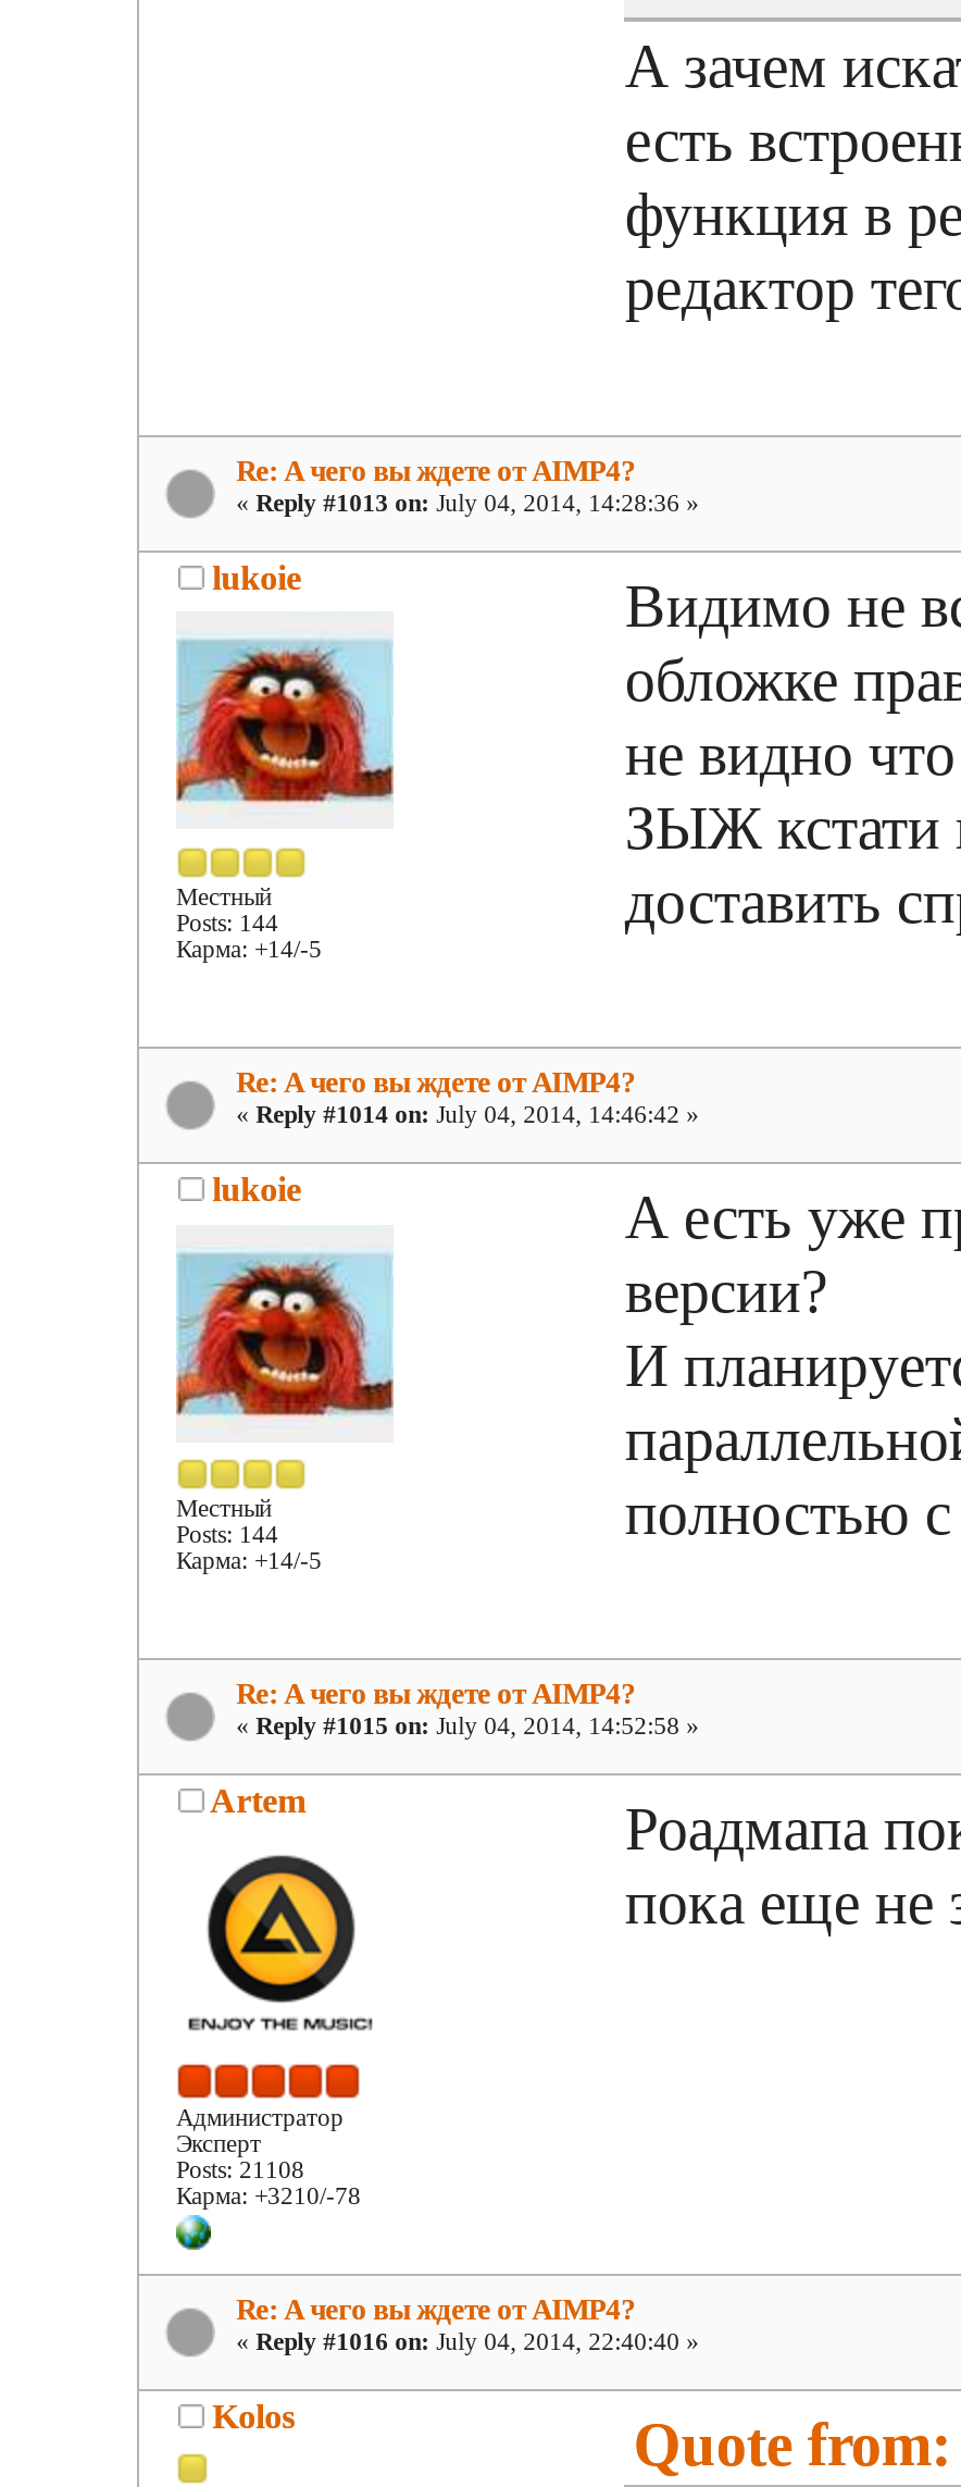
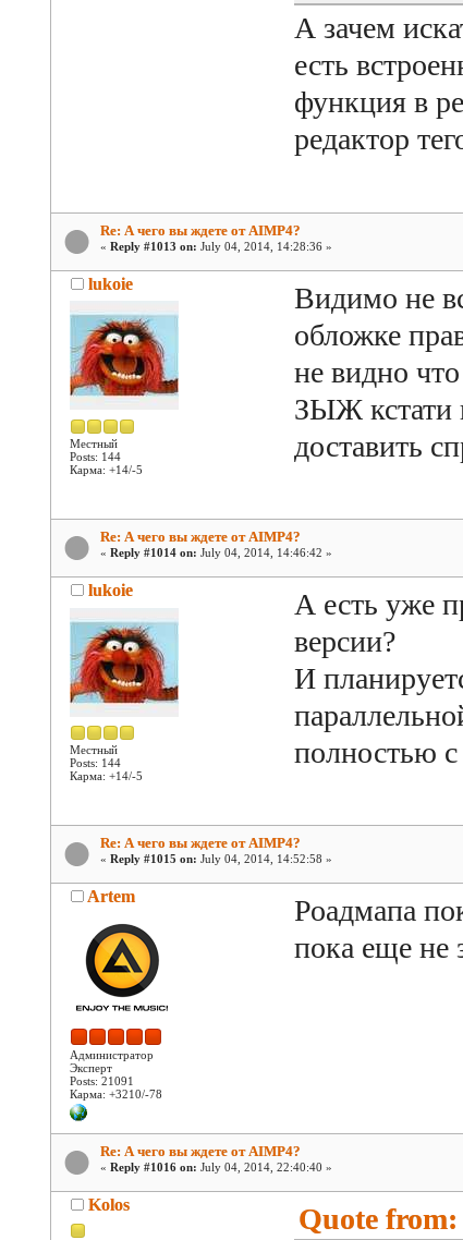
- Posts: 21108
+ Posts: 21091
